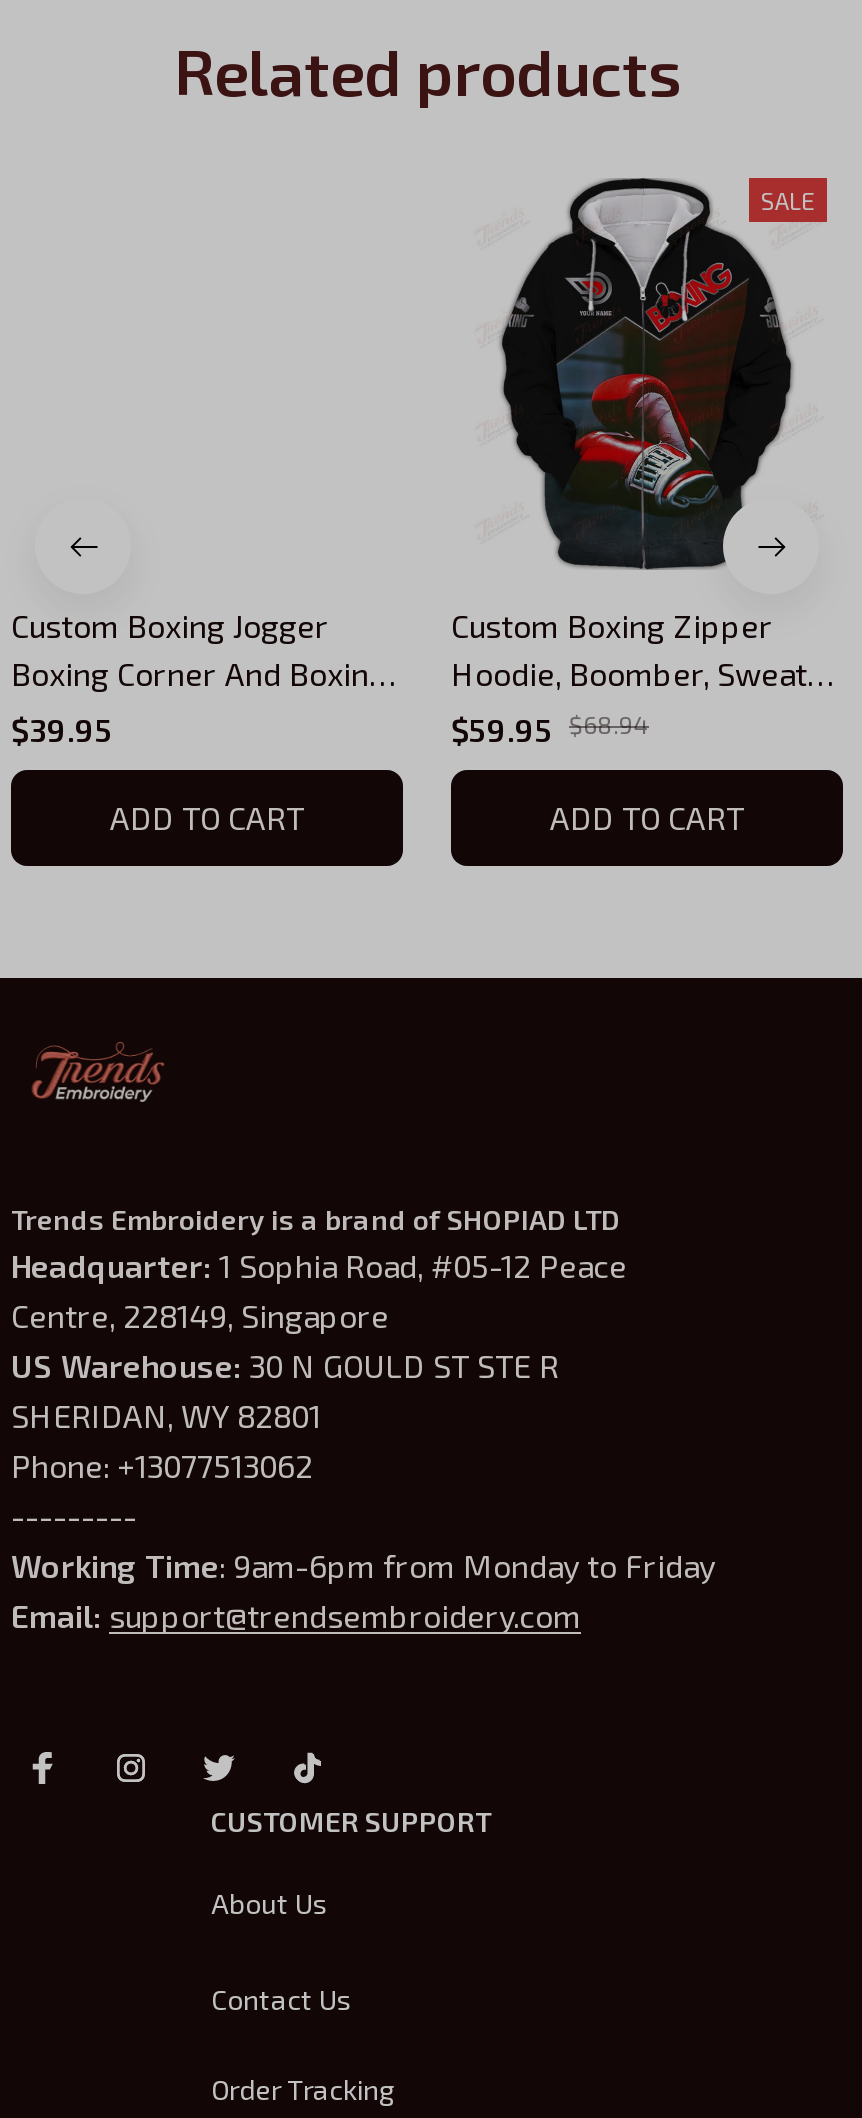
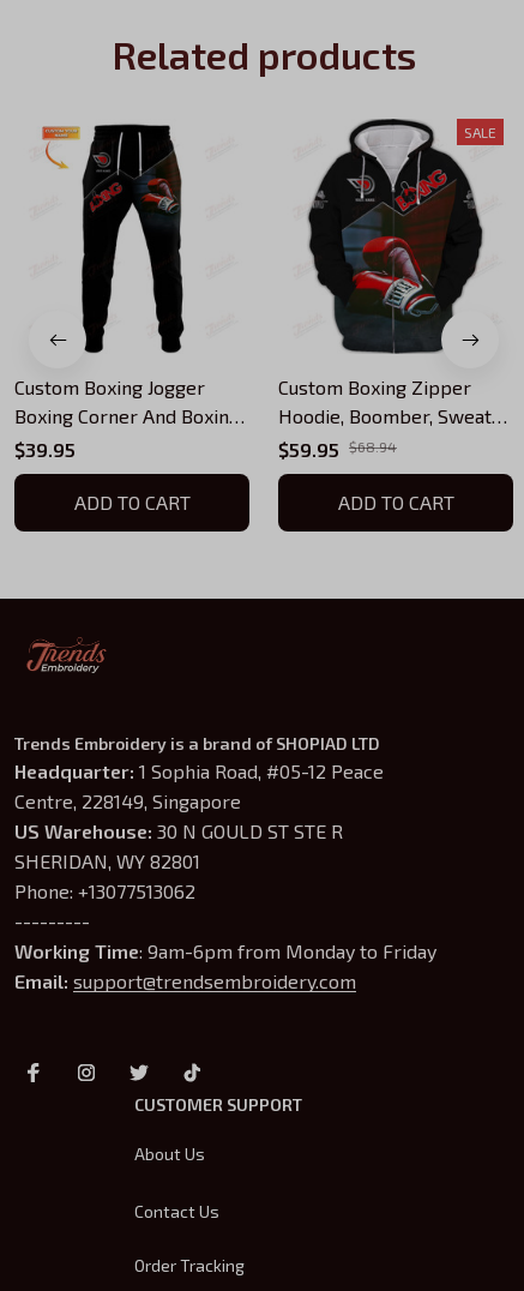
+ [image]
